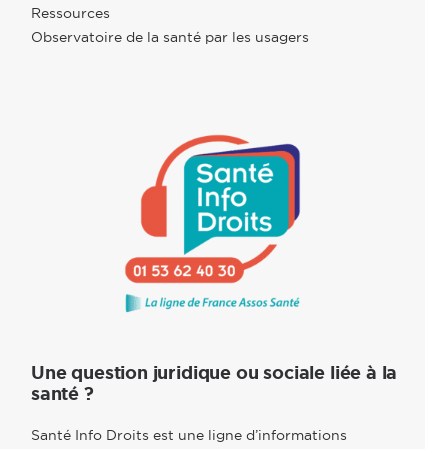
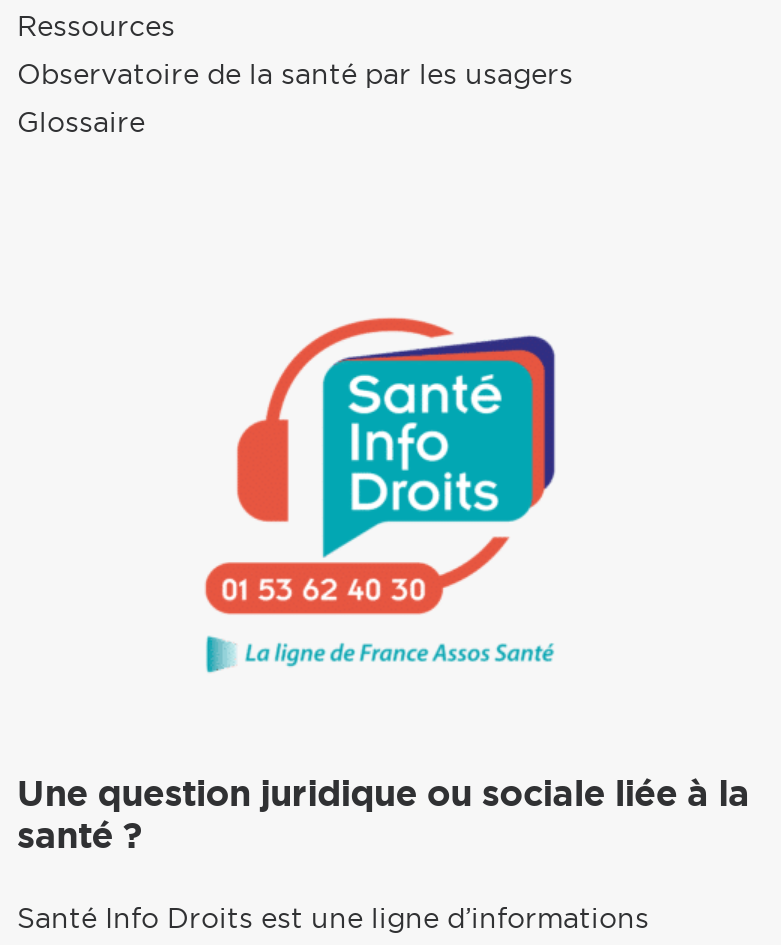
+ Glossaire
